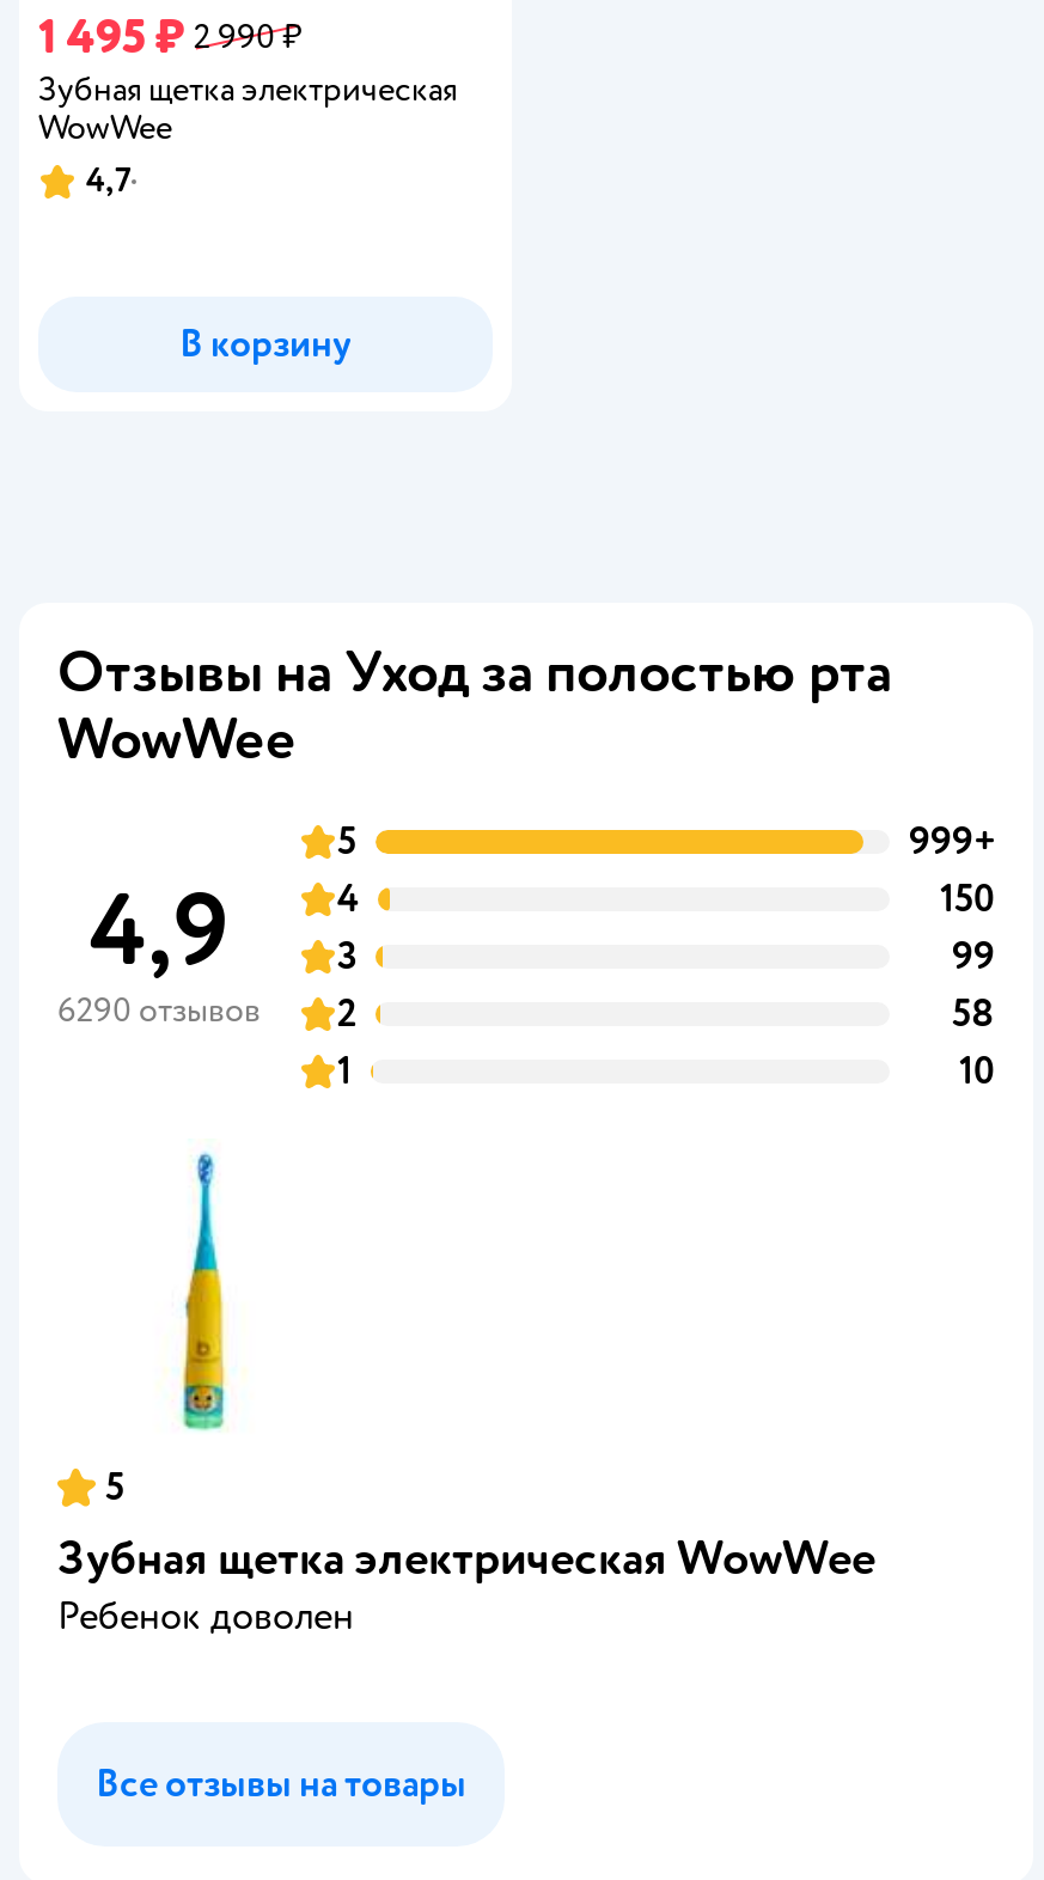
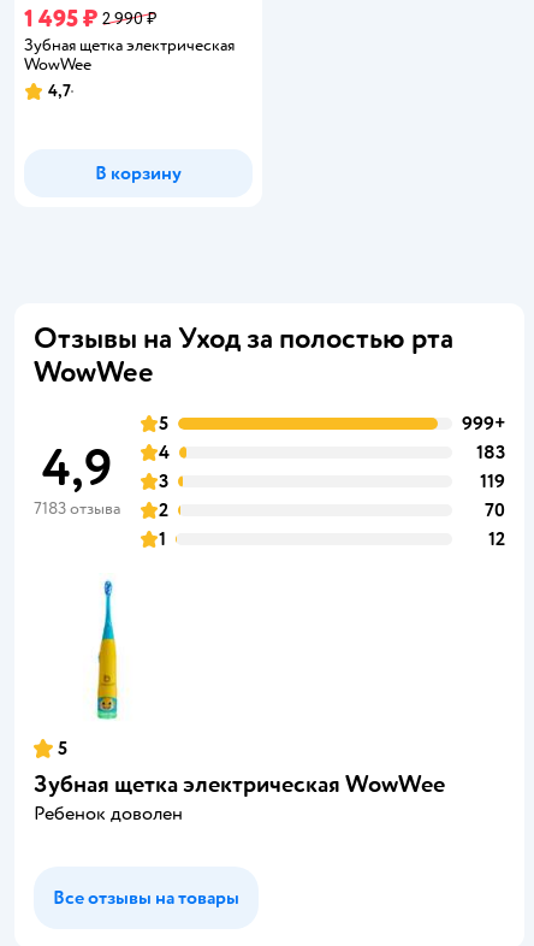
- 150
+ 183

- 99
+ 119

- 6290 отзывов 2
+ 7183 отзыва 2

- 58
+ 70

- 10
+ 12
